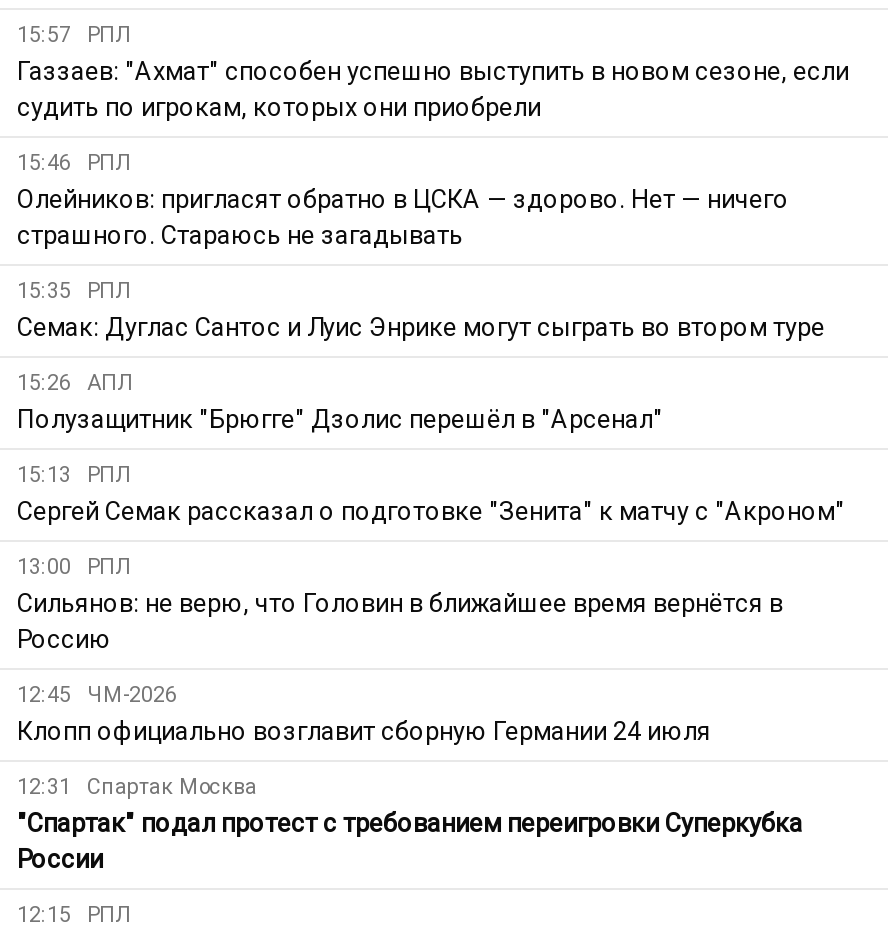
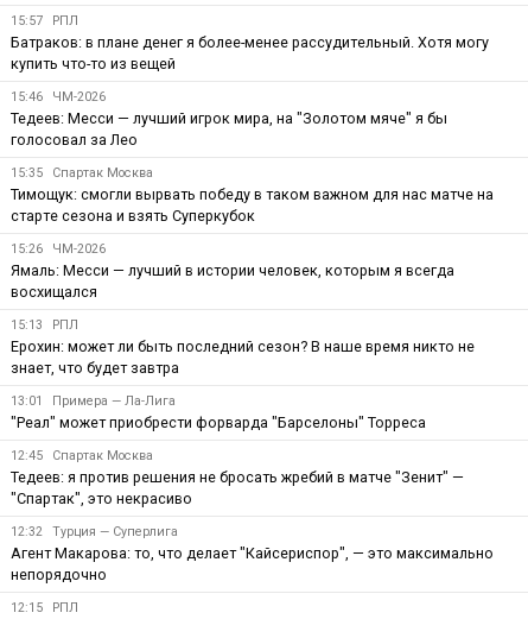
- Газзаев: "Ахмат" способен успешно выступить в новом сезоне, если
- судить по игрокам, которых они приобрели
+ Батраков: в плане денег я более-менее рассудительный. Хотя могу
+ купить что-то из вещей

- 15:46 РПЛ
- Олейников: пригласят обратно в ЦСКА — здорово. Нет — ничего
- страшного. Стараюсь не загадывать
+ 15:46 ЧМ-2026
+ Тедеев: Месси — лучший игрок мира, на "Золотом мяче" я бы
+ голосовал за Лео

- 15:35 РПЛ
- Семак: Дуглас Сантос и Луис Энрике могут сыграть во втором туре
+ 15:35 Спартак Москва
+ Тимощук: смогли вырвать победу в таком важном для нас матче на
+ старте сезона и взять Суперкубок

- 15:26 АПЛ
- Полузащитник "Брюгге" Дзолис перешёл в "Арсенал"
+ 15:26 ЧМ-2026
+ Ямаль: Месси — лучший в истории человек, которым я всегда
+ восхищался

- Сергей Семак рассказал о подготовке "Зенита" к матчу с "Акроном"
+ Ерохин: может ли быть последний сезон? В наше время никто не
+ знает, что будет завтра

- 13:00 РПЛ
- Сильянов: не верю, что Головин в ближайшее время вернётся в
- Россию
+ 13:01 Примера — Ла-Лига
+ "Реал" может приобрести форварда "Барселоны" Торреса

- 12:45 ЧМ-2026
- Клопп официально возглавит сборную Германии 24 июля
+ 12:45 Спартак Москва
+ Тедеев: я против решения не бросать жребий в матче "Зенит" —
+ "Спартак", это некрасиво

- 12:31 Спартак Москва
- "Спартак" подал протест с требованием переигровки Суперкубка
- России
+ 12:32 Турция — Суперлига
+ Агент Макарова: то, что делает "Кайсериспор", — это максимально
+ непорядочно
